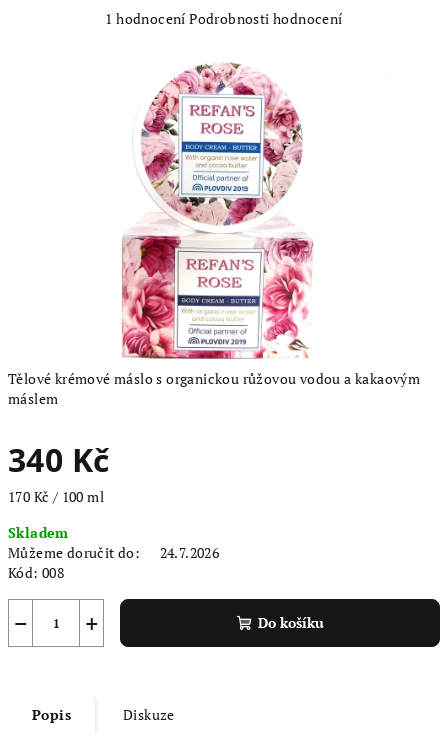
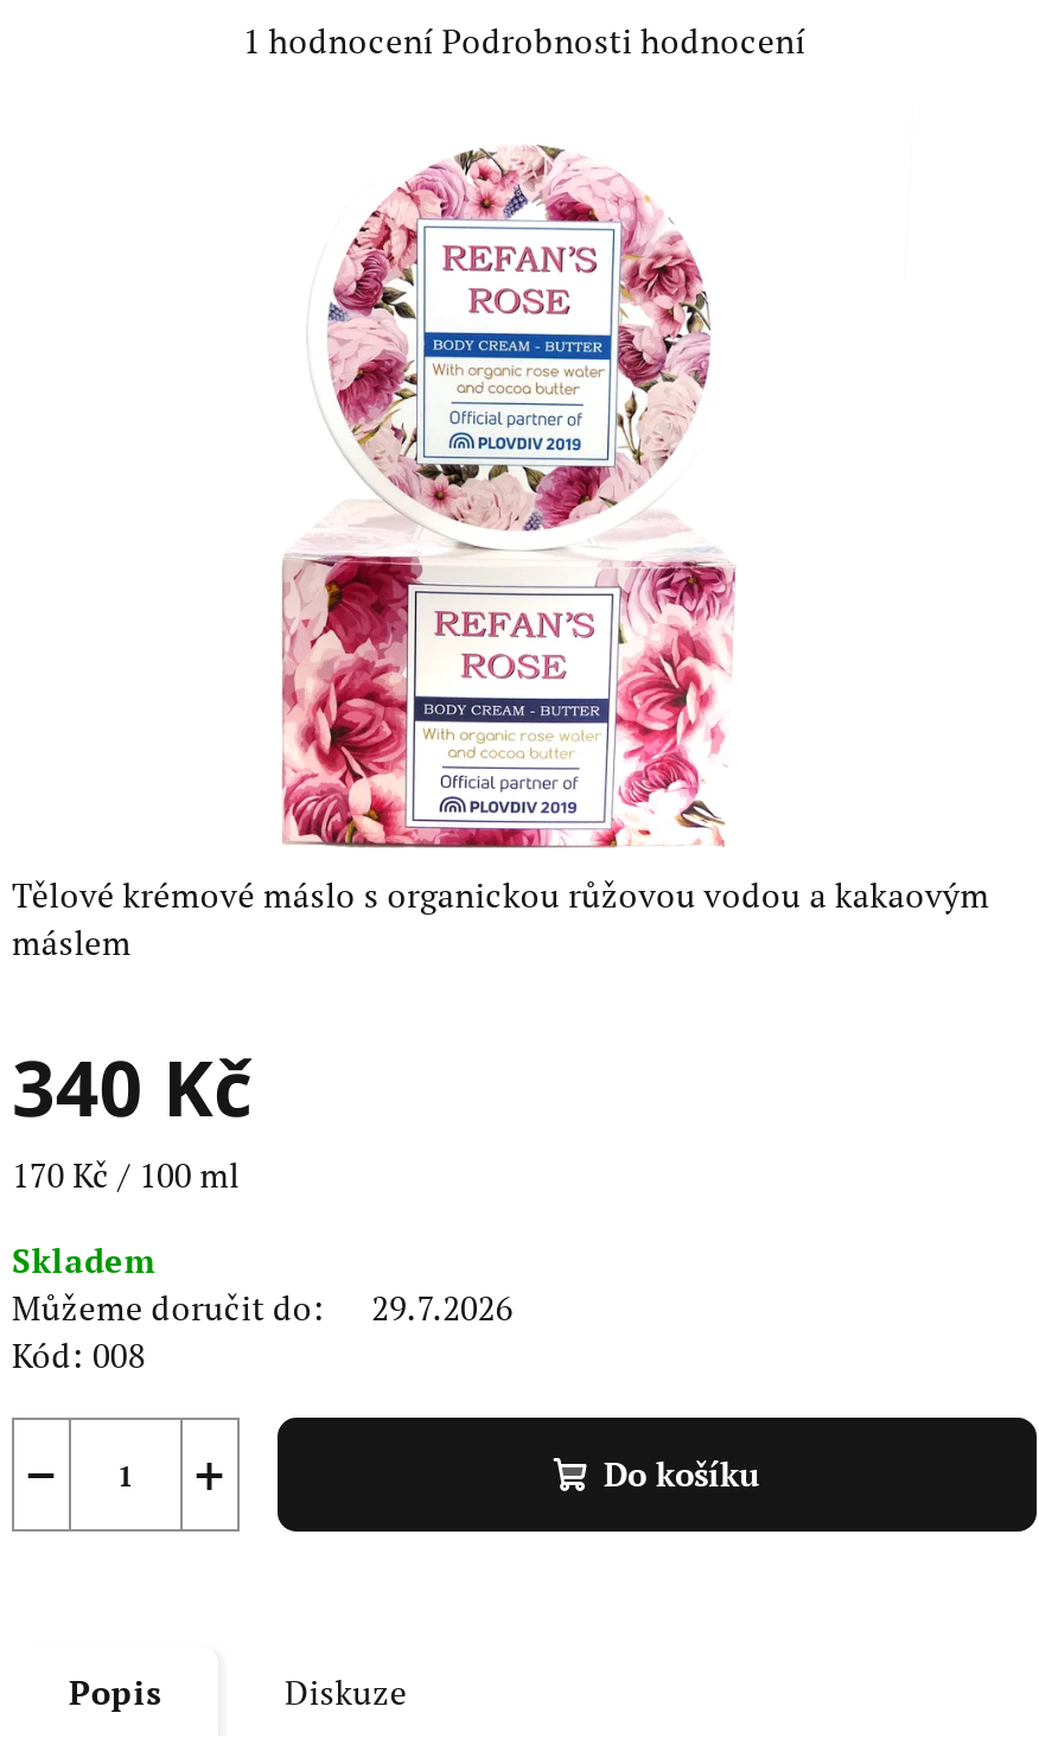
- Můžeme doručit do: 24.7.2026
+ Můžeme doručit do: 29.7.2026
